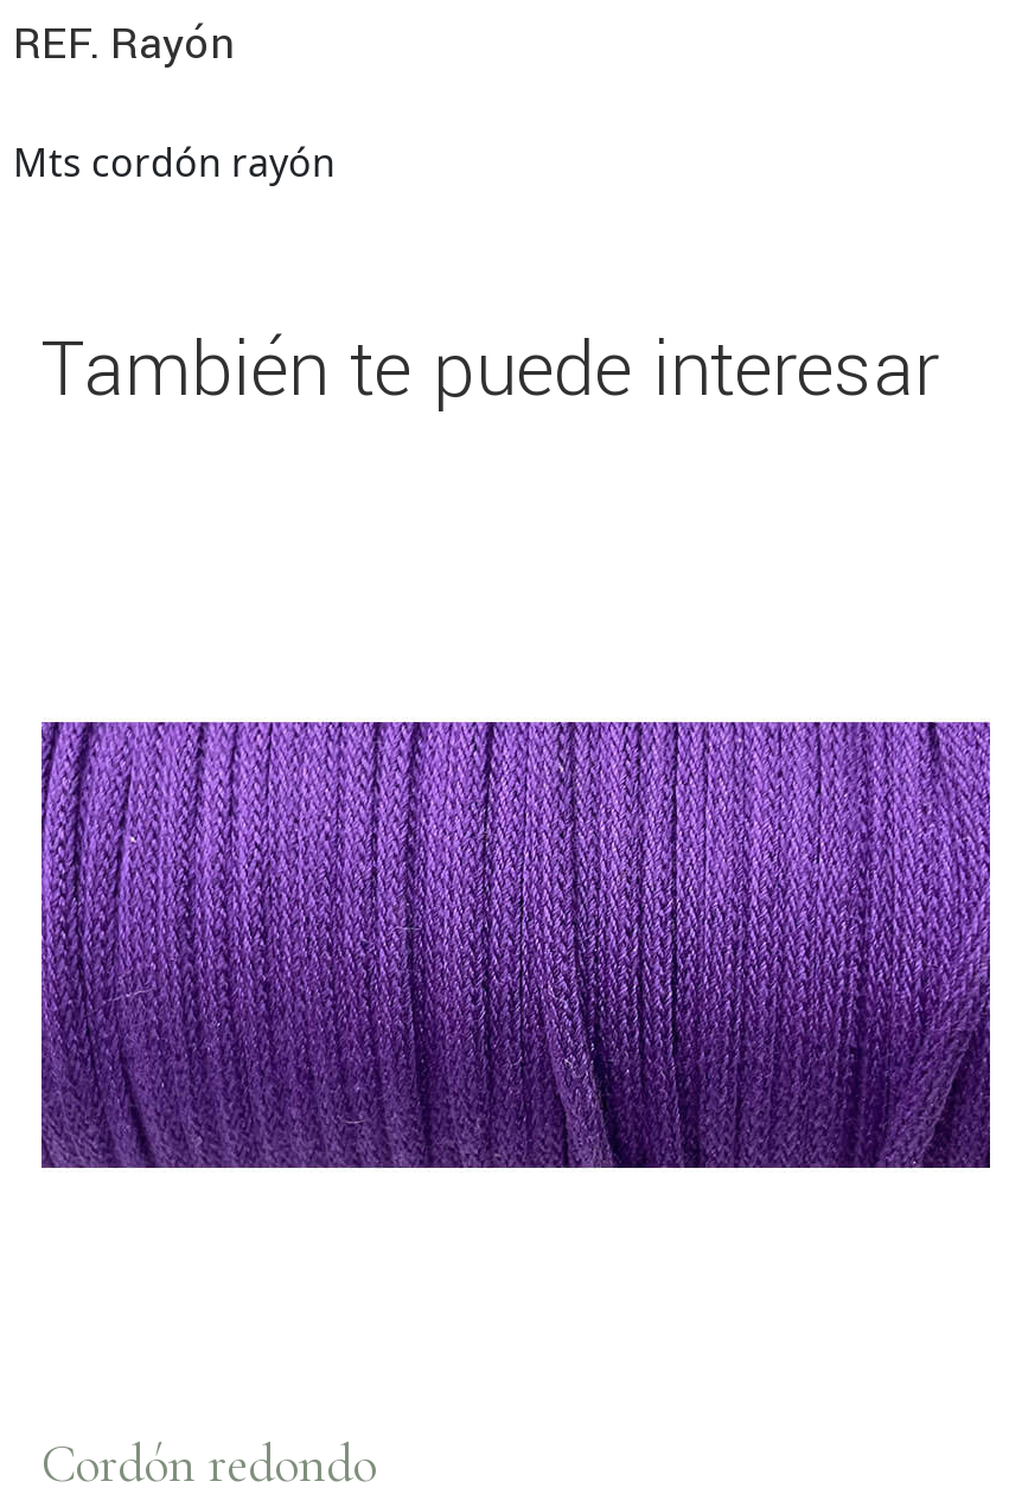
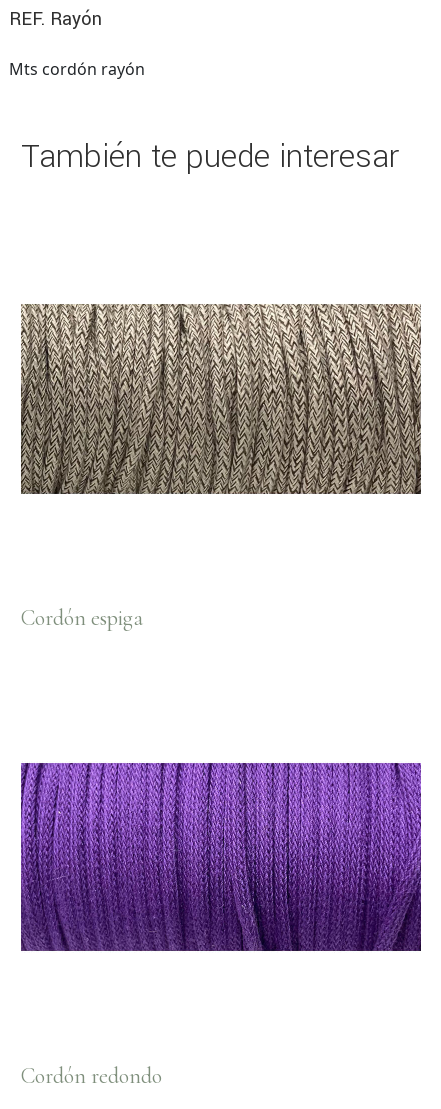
+ [image]

+ Cordón espiga
